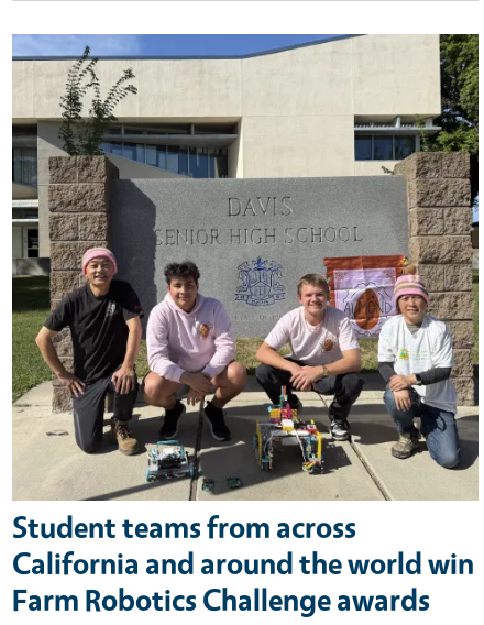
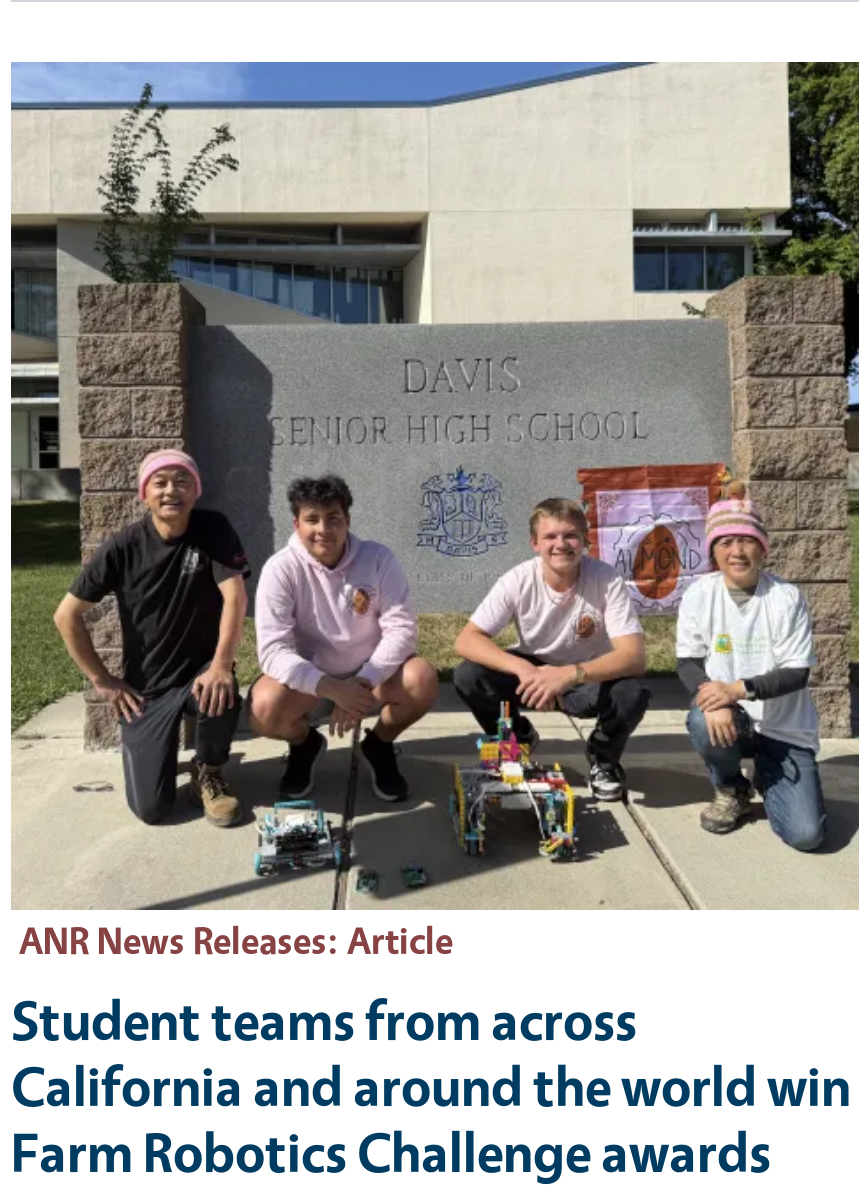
+ ANR News Releases: Article
